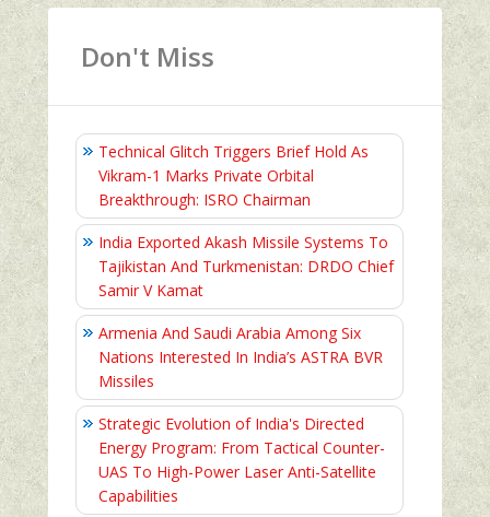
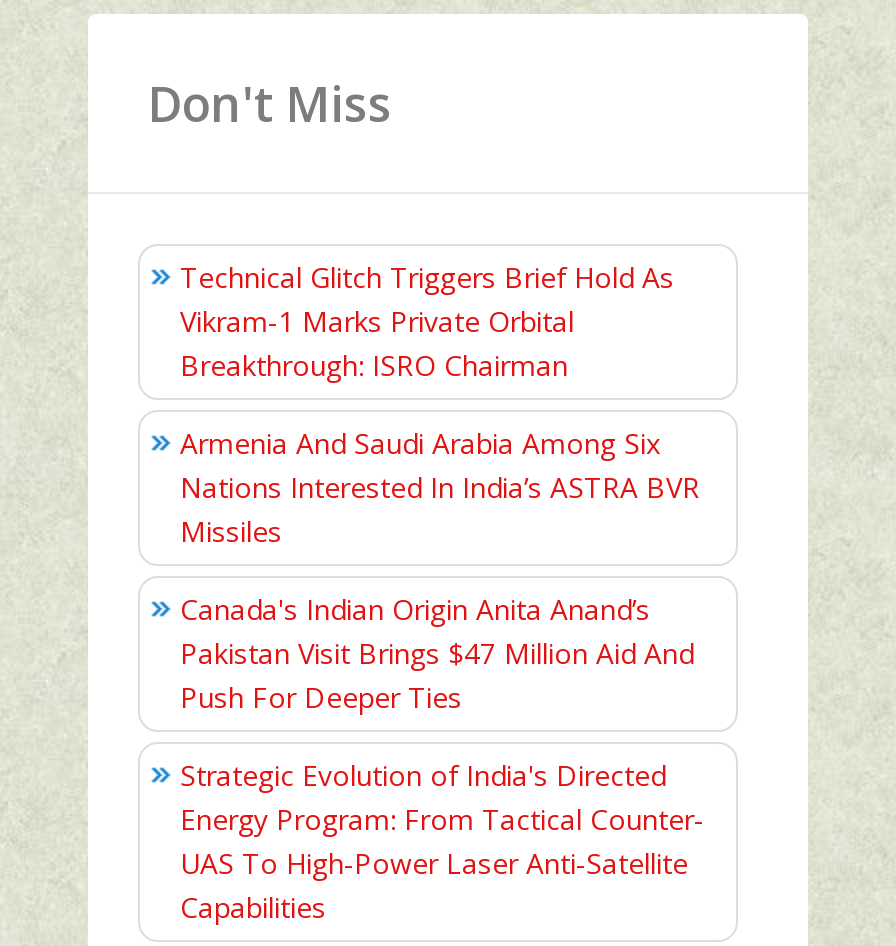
- India Exported Akash Missile Systems To
- Tajikistan And Turkmenistan: DRDO Chief
- Samir V Kamat

moved up: Armenia And Saudi Arabia Among Six | Nations Interested In India’s ASTRA BVR | Missiles

+ Canada's Indian Origin Anita Anand’s
+ Pakistan Visit Brings $47 Million Aid And
+ Push For Deeper Ties
